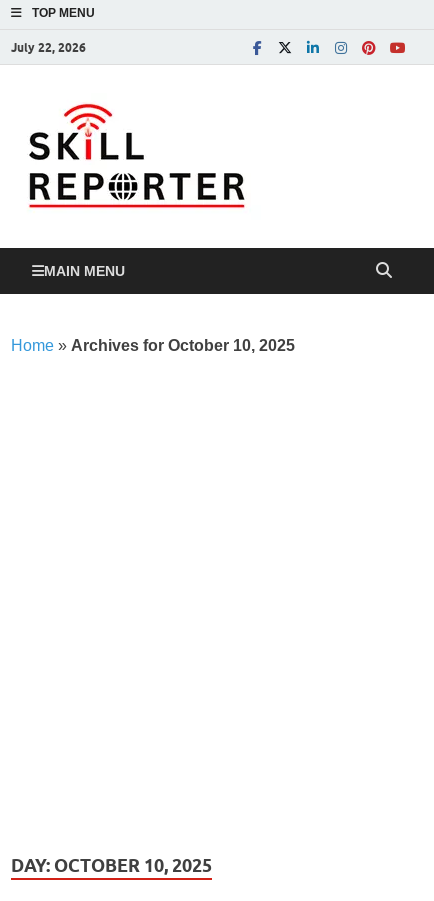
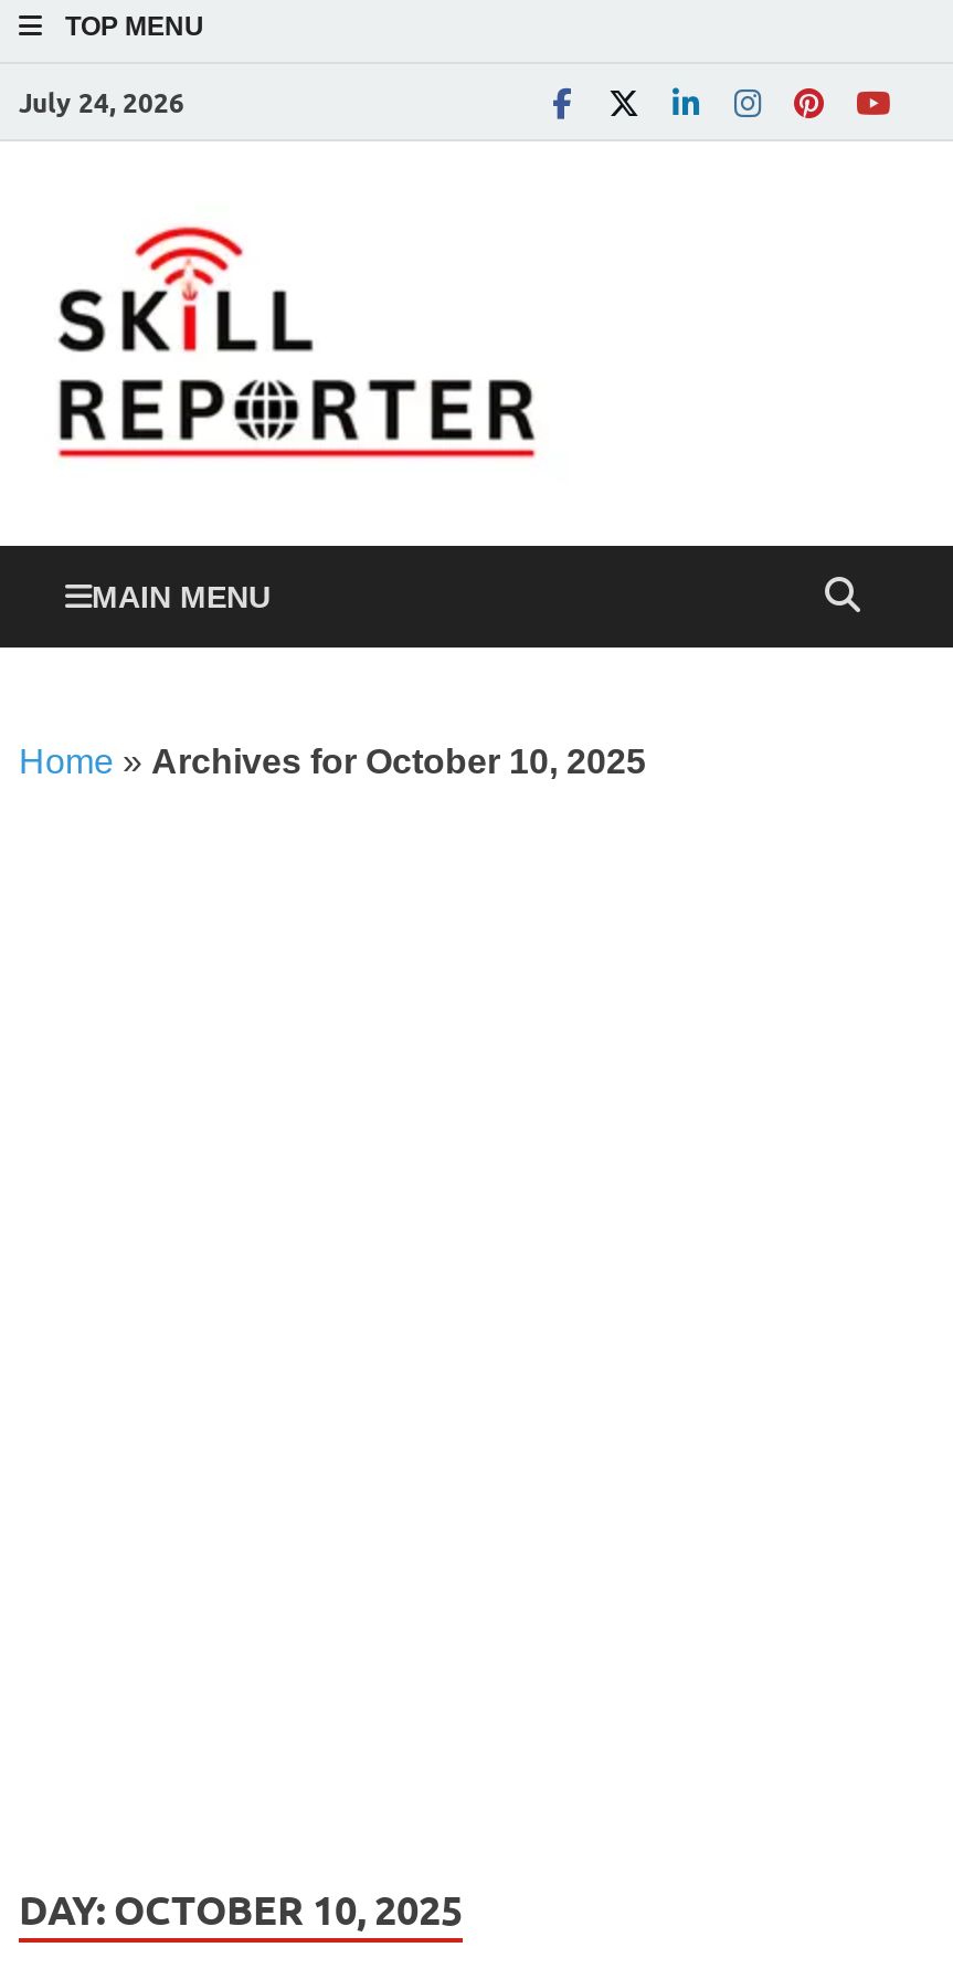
- July 22, 2026
+ July 24, 2026
